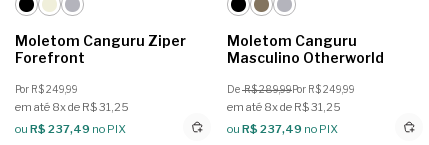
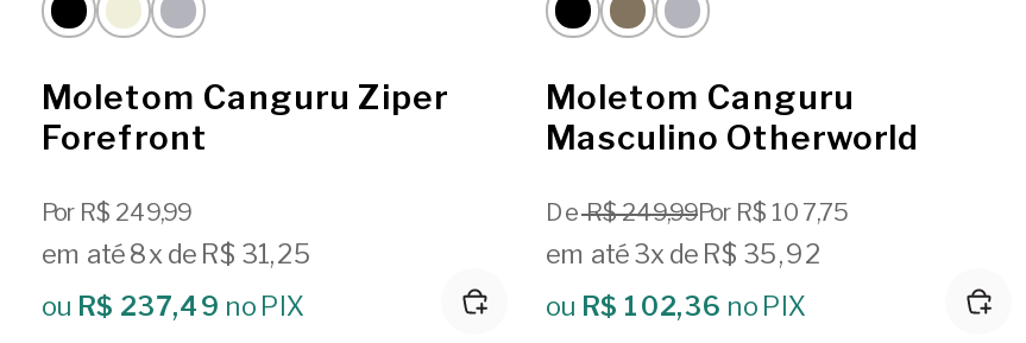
- DeR$ 289,99Por R$ 249,99
- em até 8x de R$ 31,25
+ DeR$ 249,99Por R$ 107,75
+ em até 3x de R$ 35,92

- ou R$ 237,49 no PIX
+ ou R$ 102,36 no PIX
